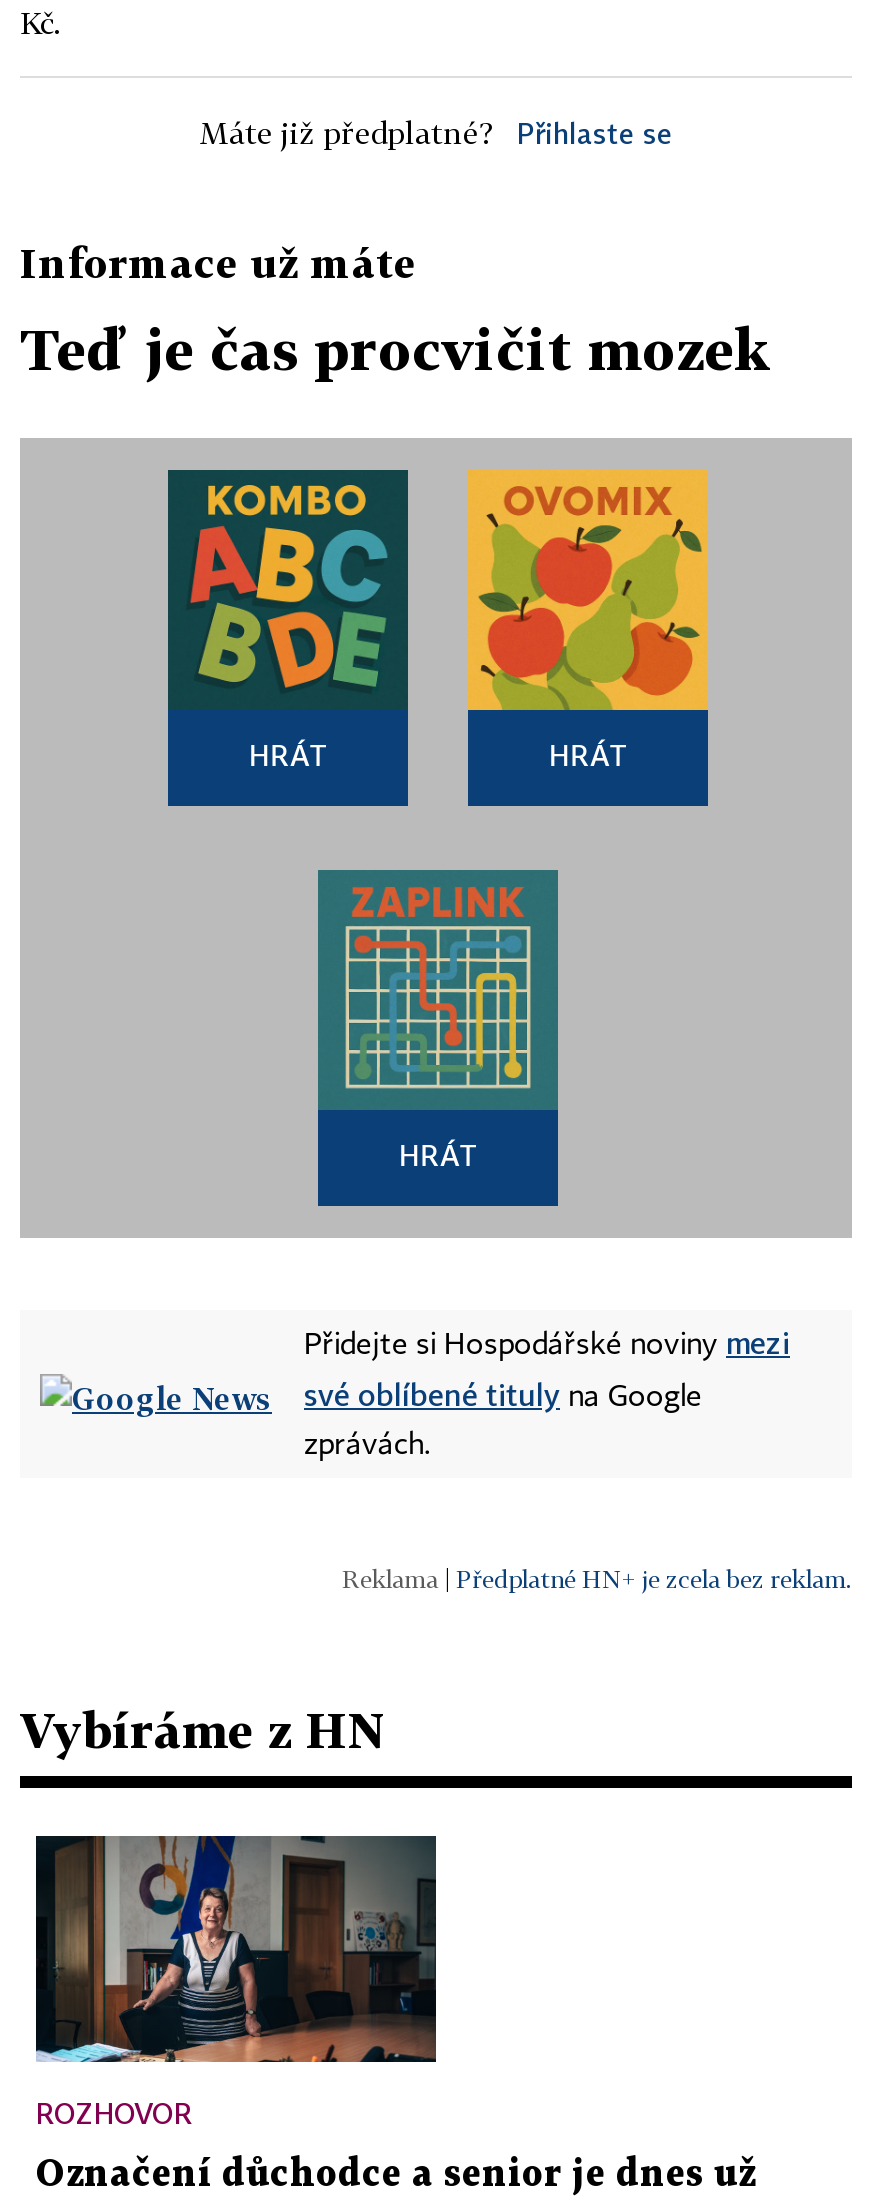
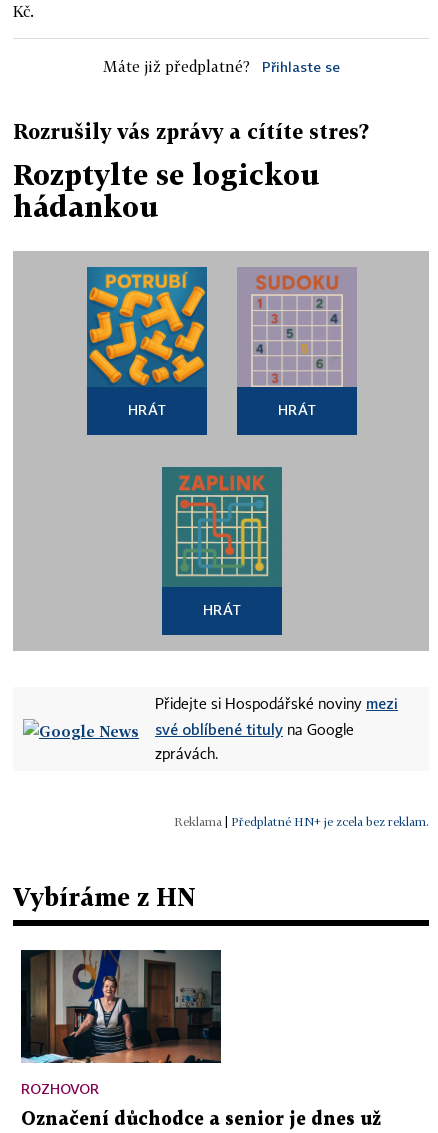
- Informace už máte
+ Rozrušily vás zprávy a cítíte stres?

- Teď je čas procvičit mozek
+ Rozptylte se logickou
+ hádankou

- [image]
+ [image]

- [image]
+ [image]
